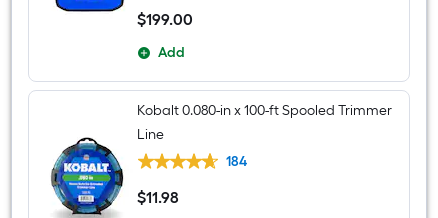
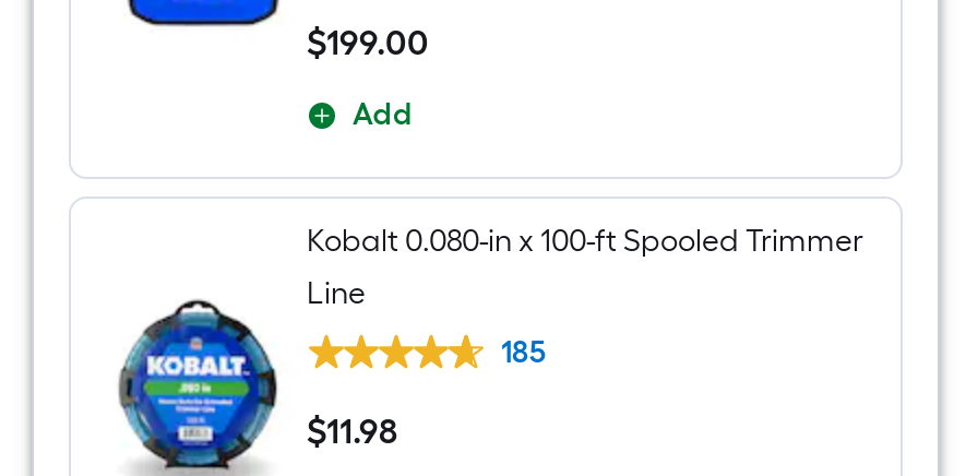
- 184
+ 185
